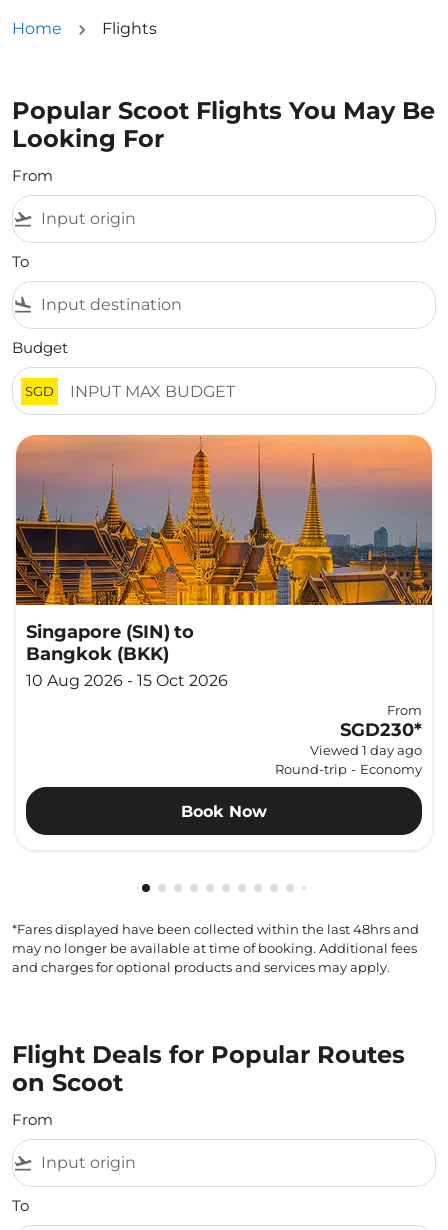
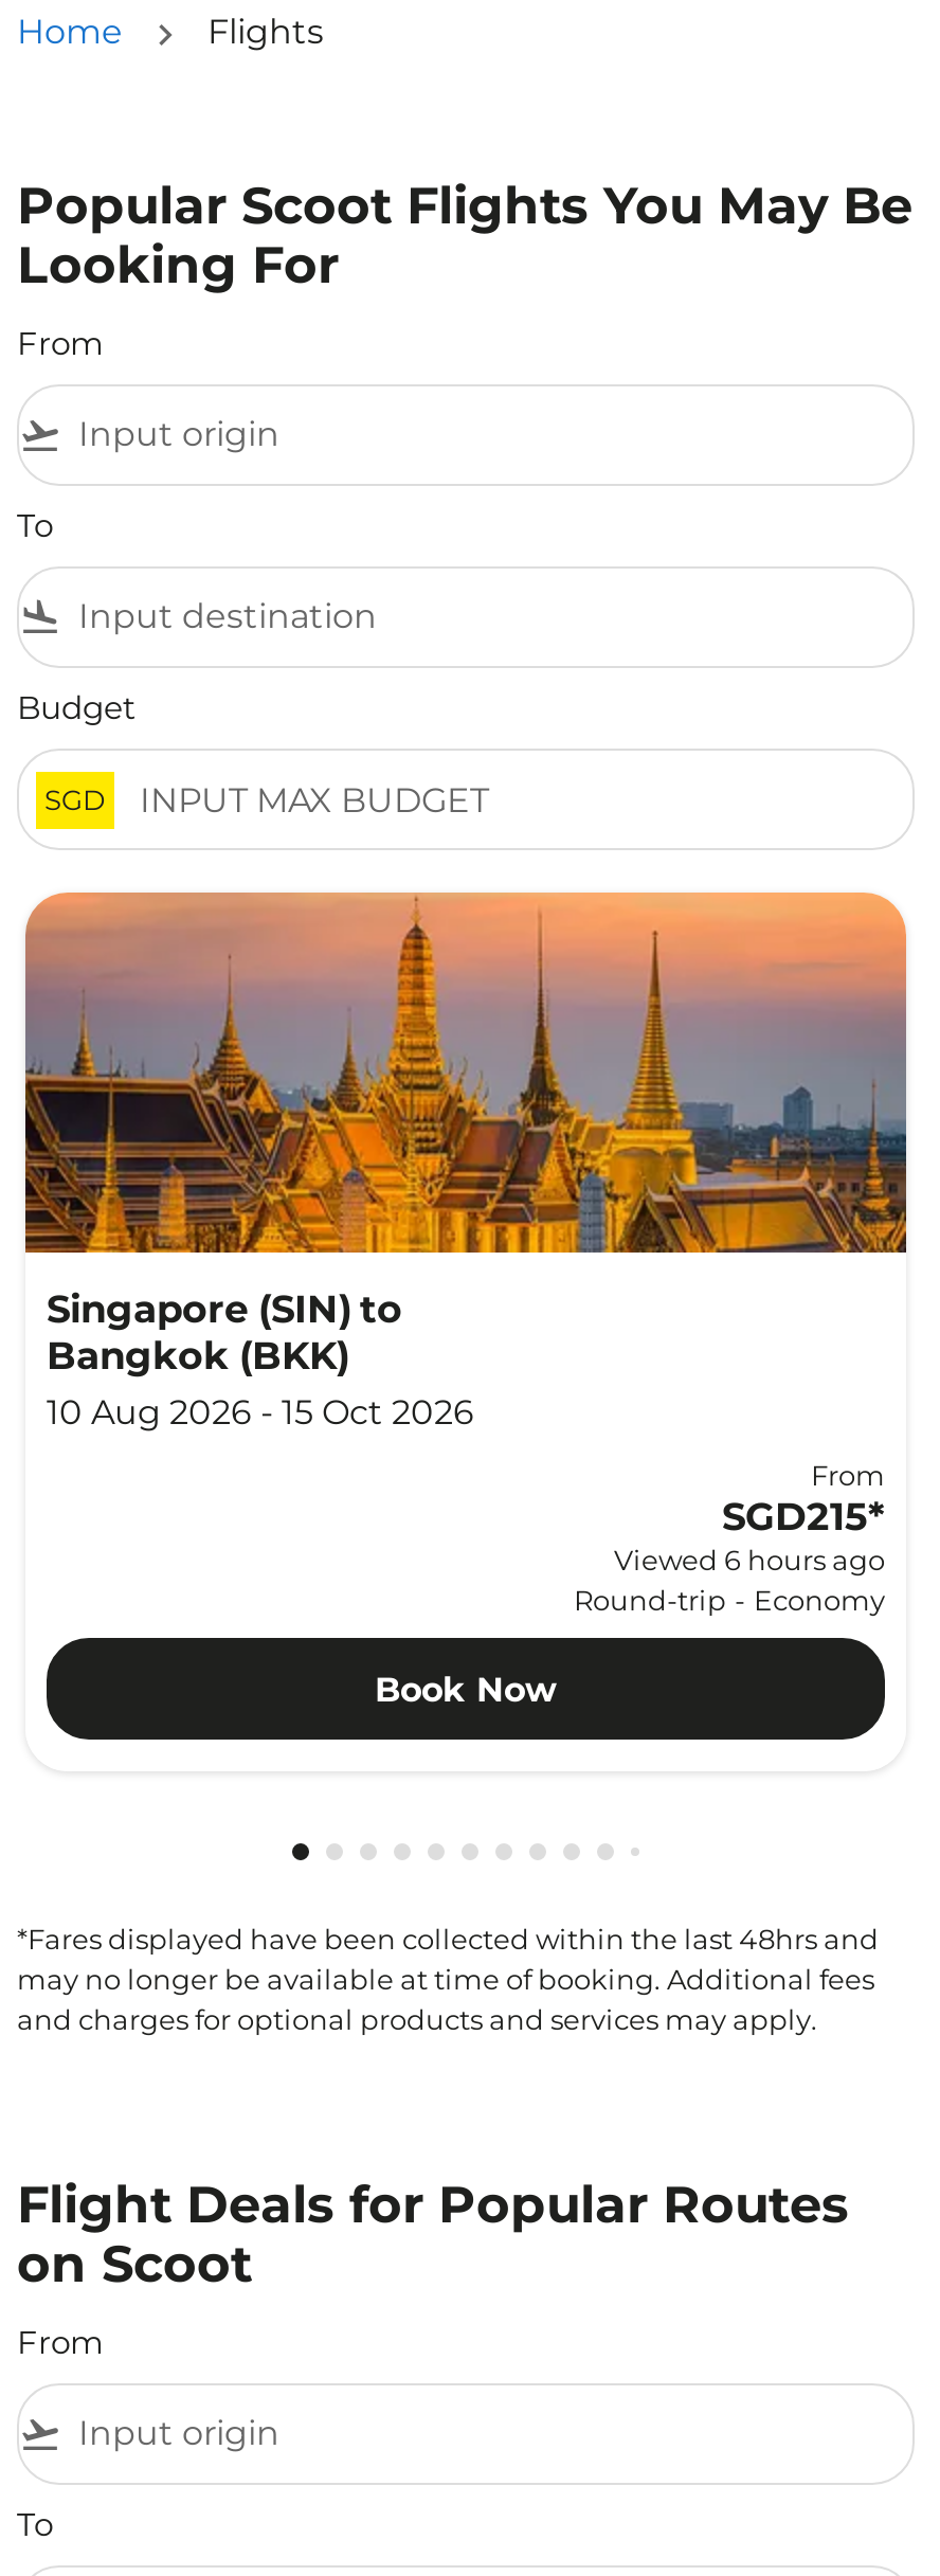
- SGD230*
- Viewed 1 day ago
+ SGD215*
+ Viewed 6 hours ago
